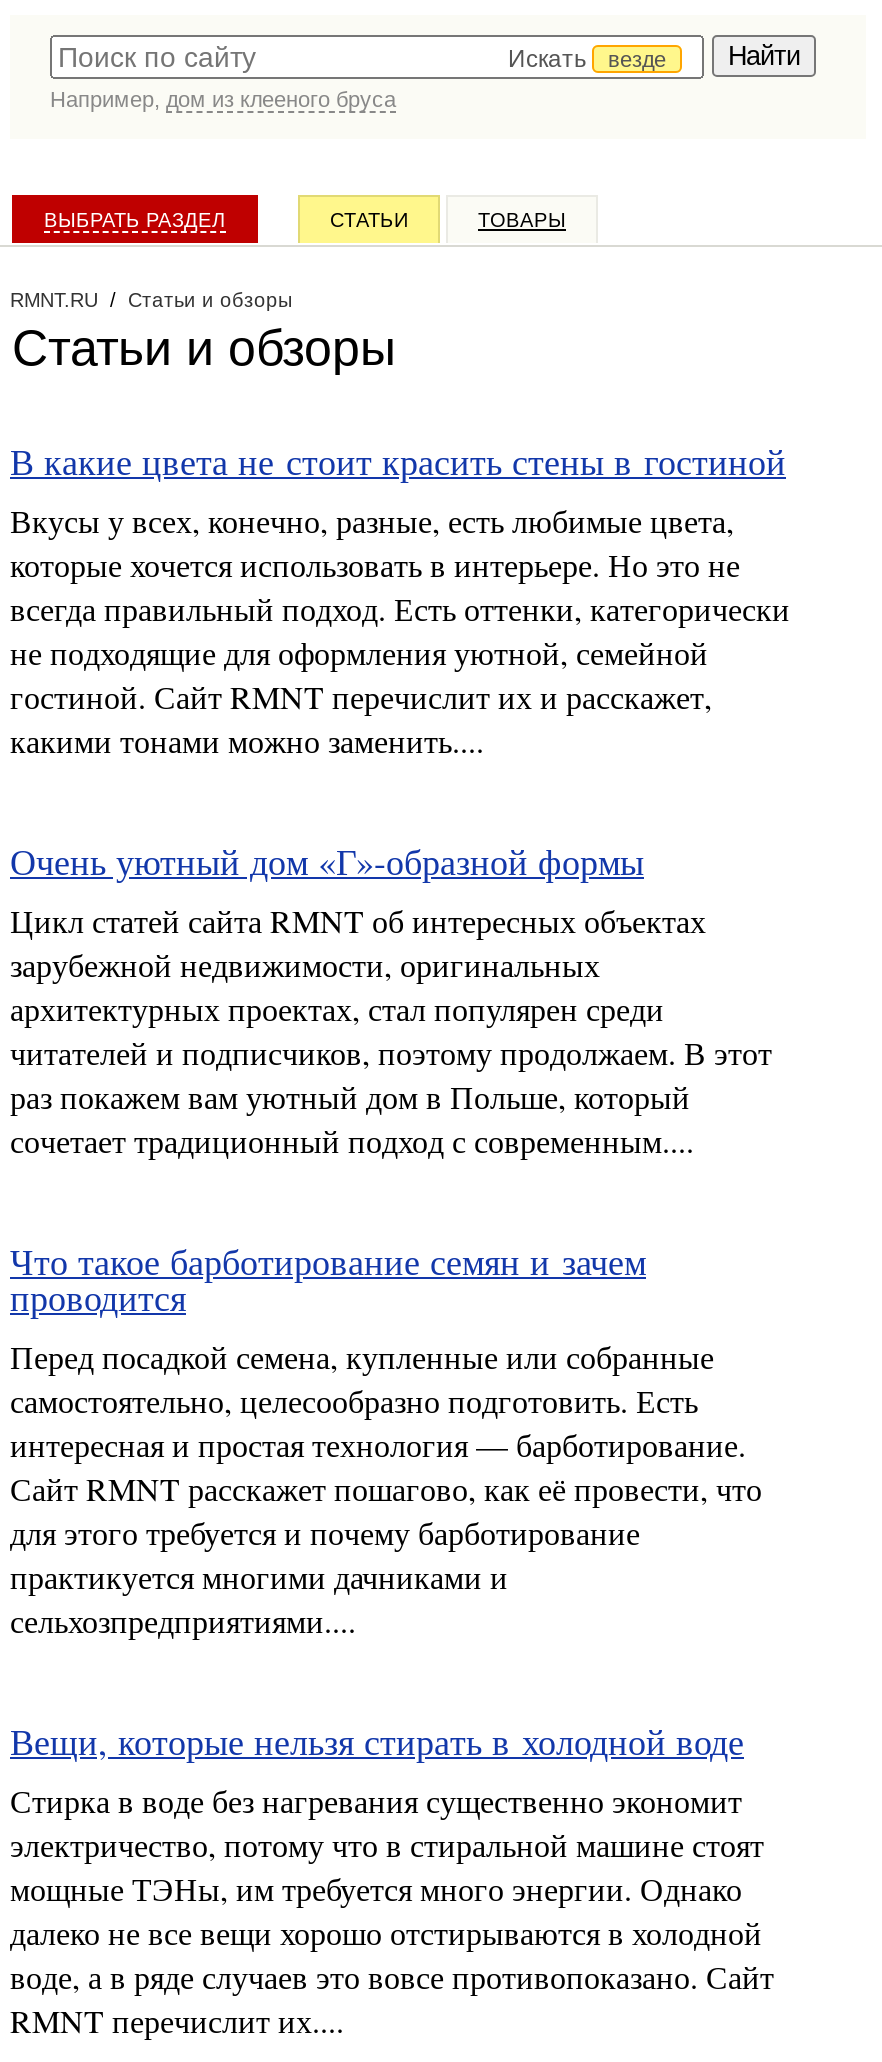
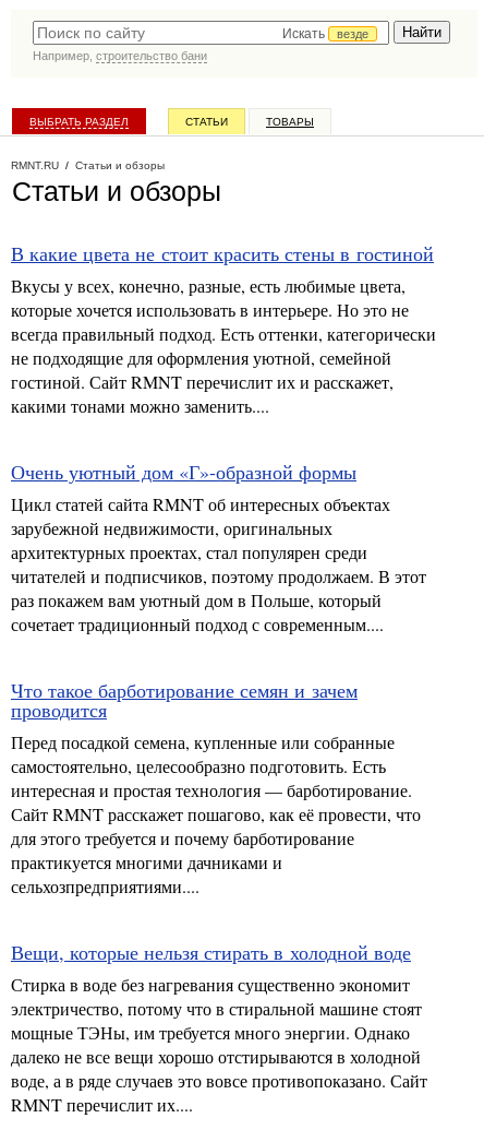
- Например, дом из клееного бруса
+ Например, строительство бани
